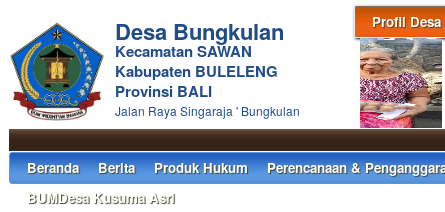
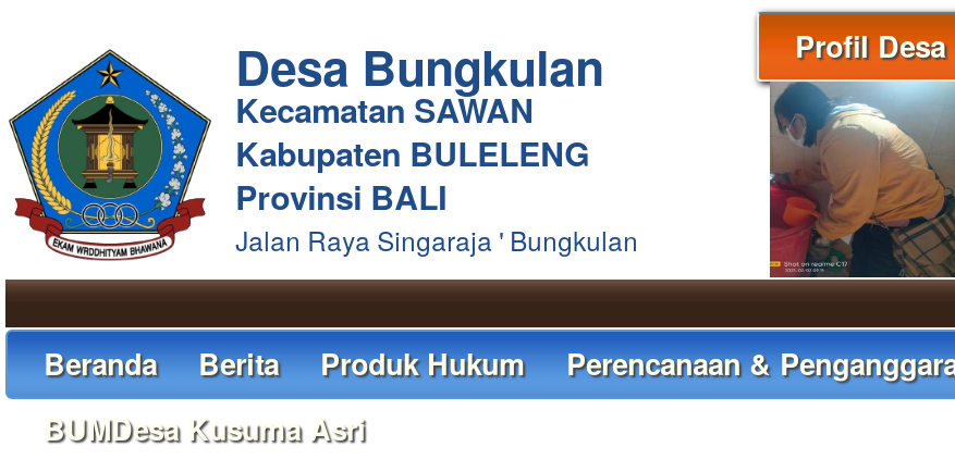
- [image]
+ [image]
